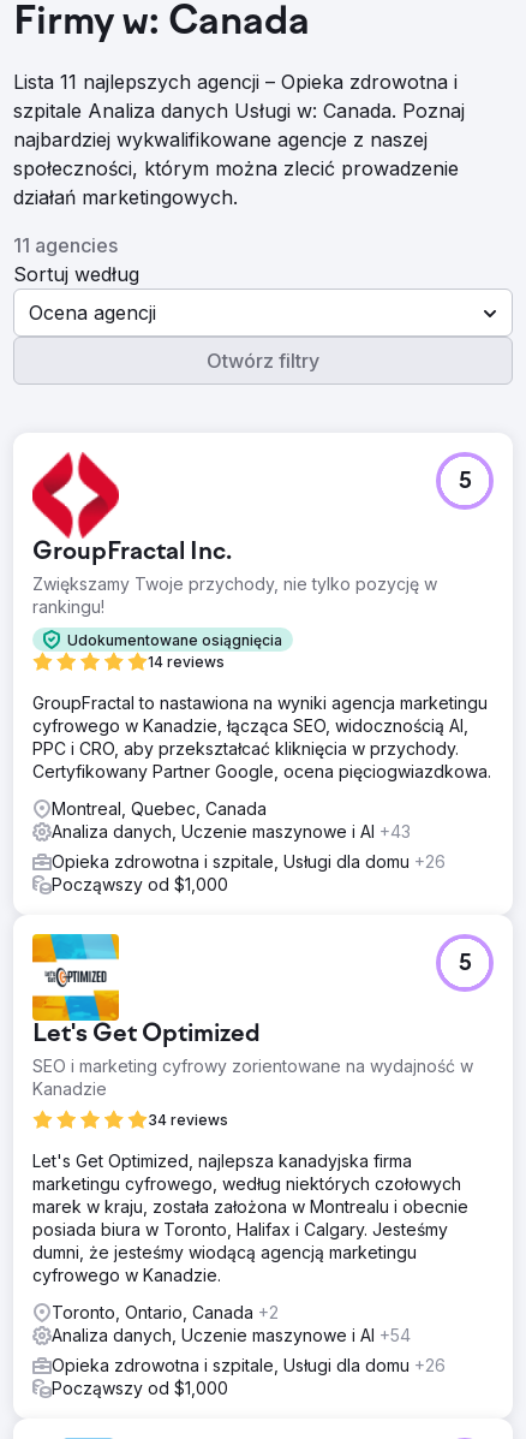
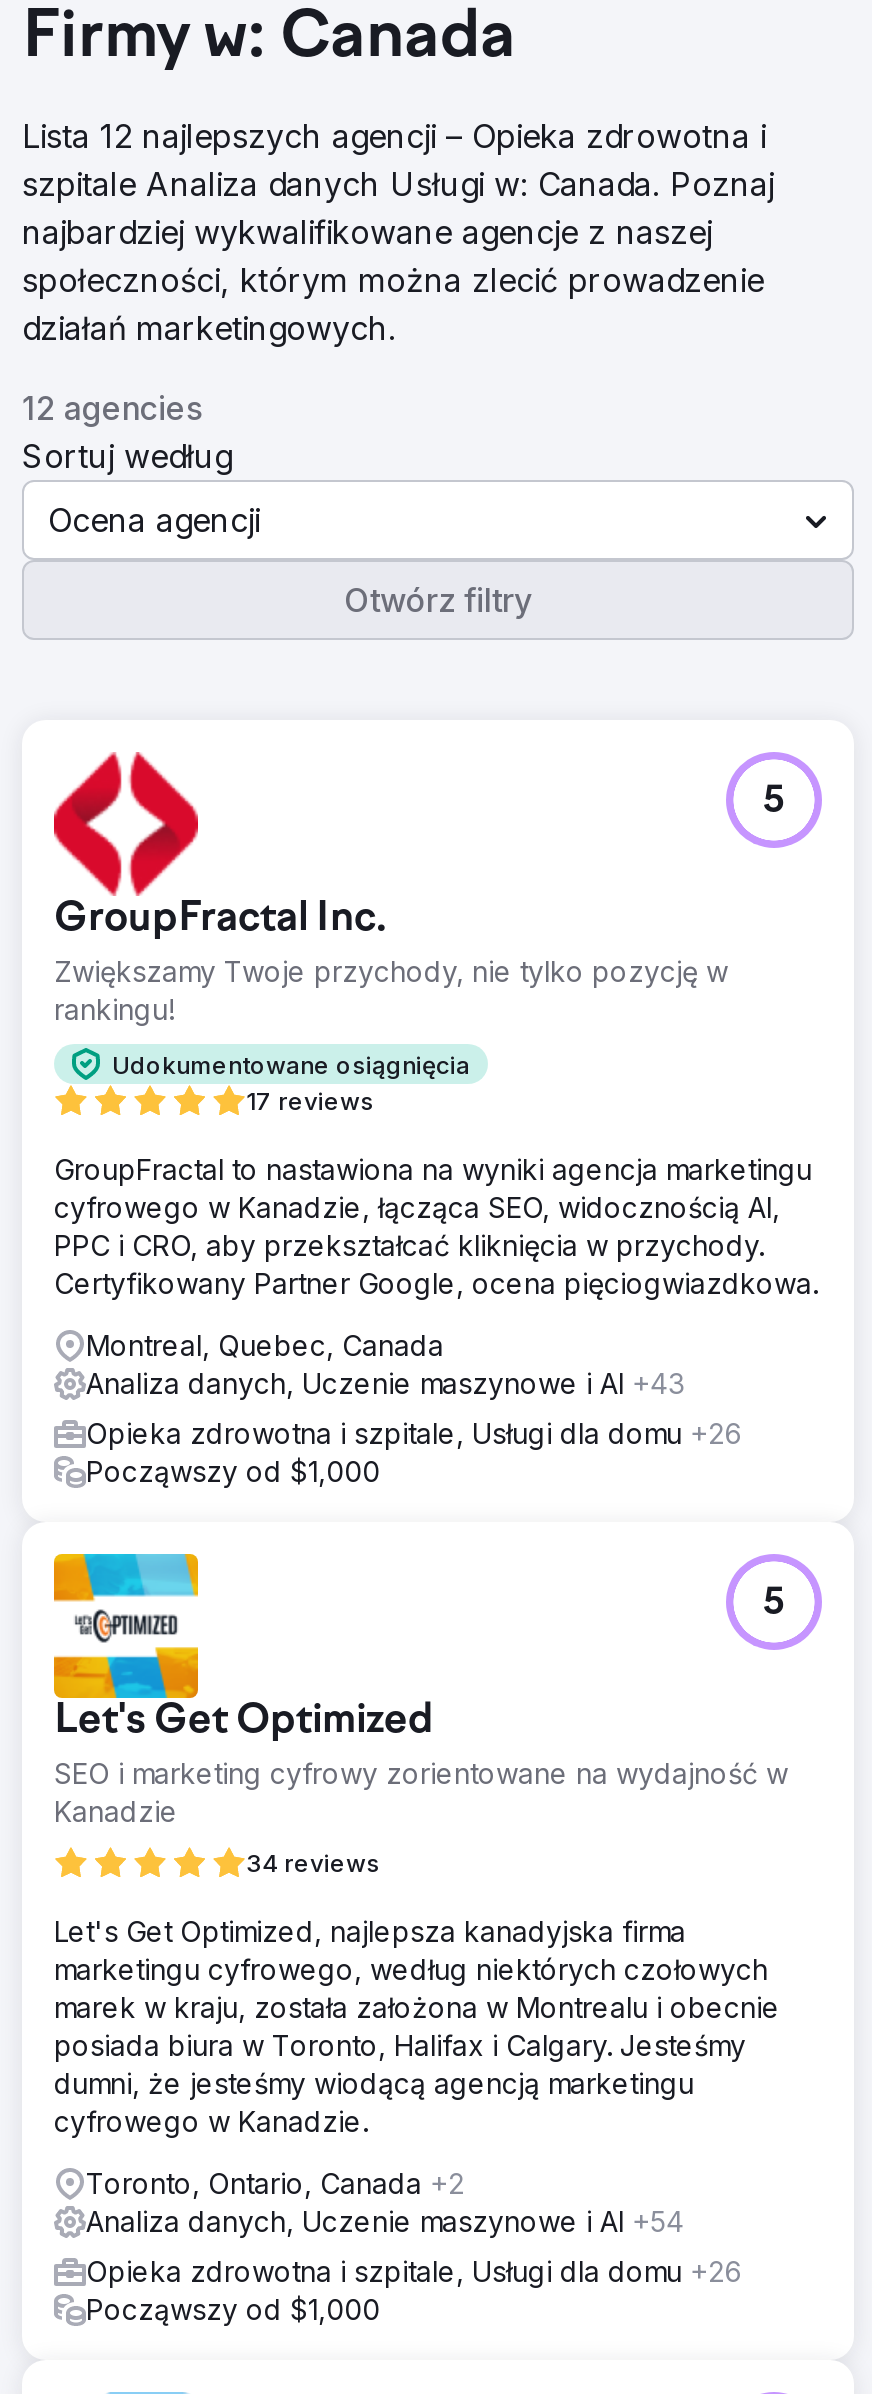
- Lista 11 najlepszych agencji – Opieka zdrowotna i
+ Lista 12 najlepszych agencji – Opieka zdrowotna i

- 11 agencies
+ 12 agencies

- 14 reviews
+ 17 reviews
